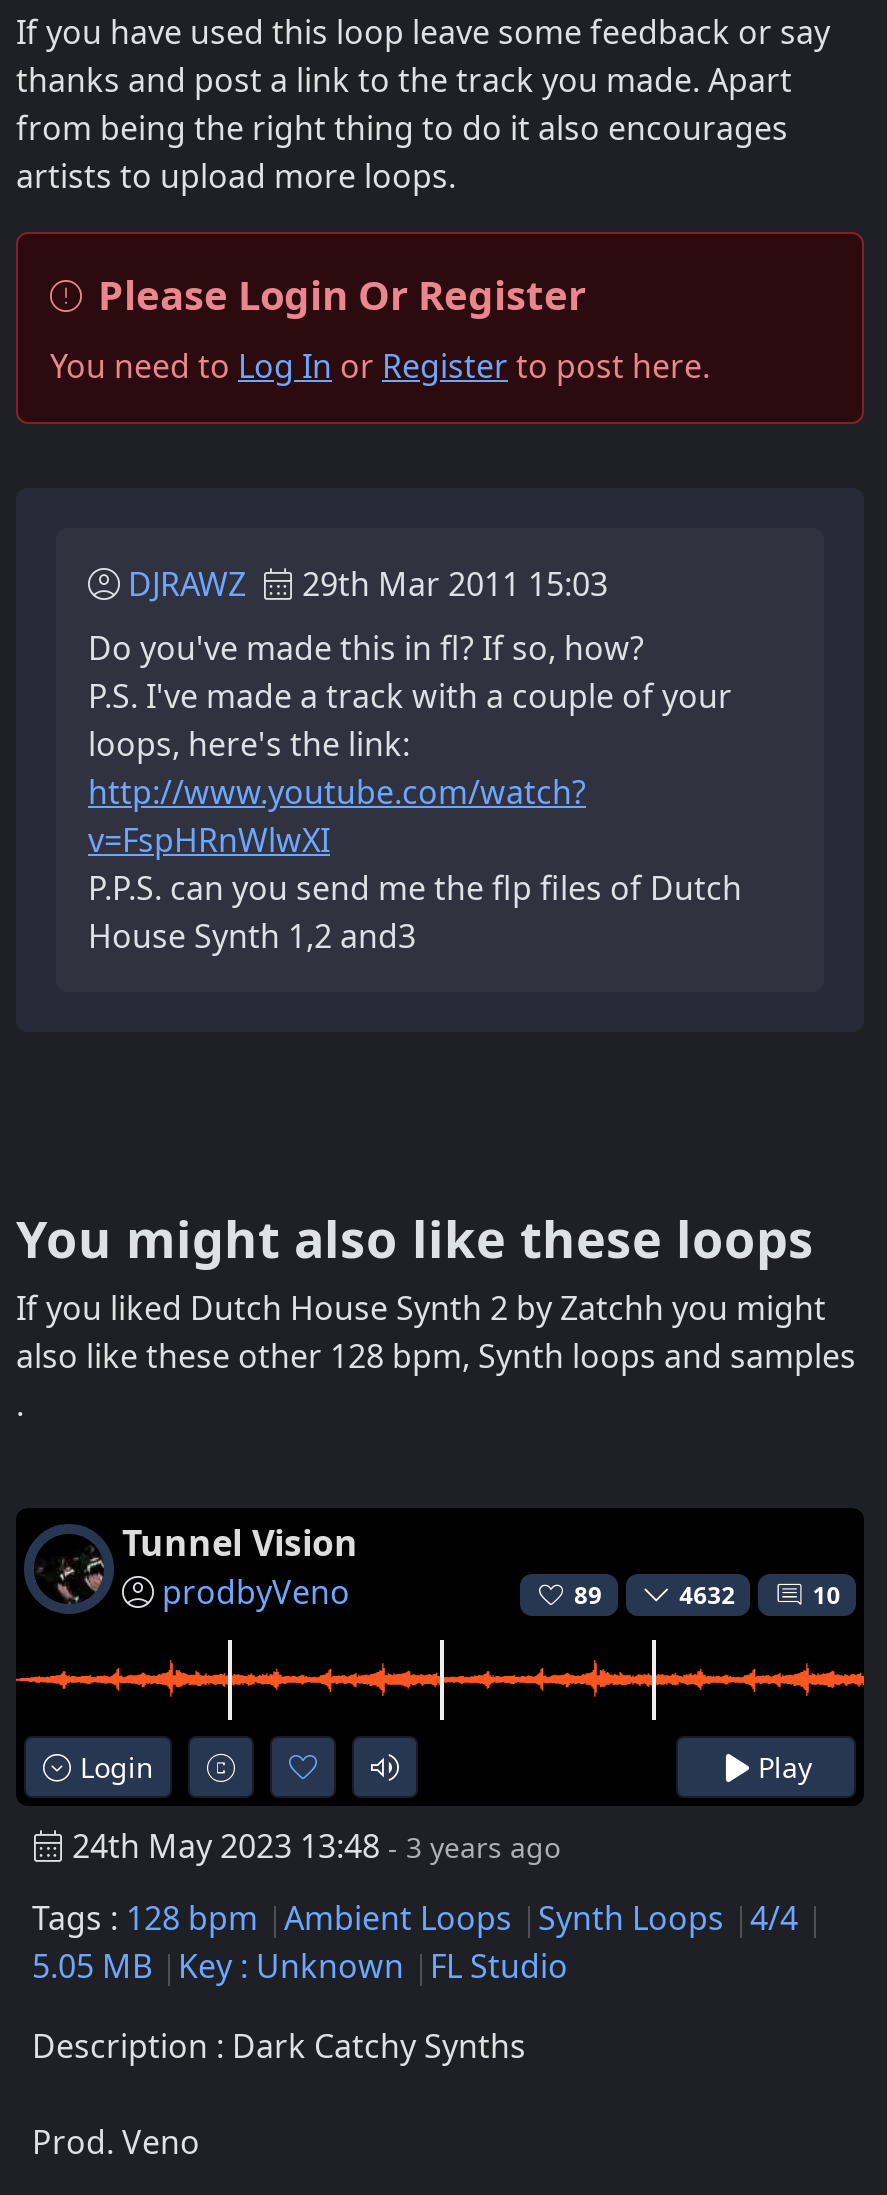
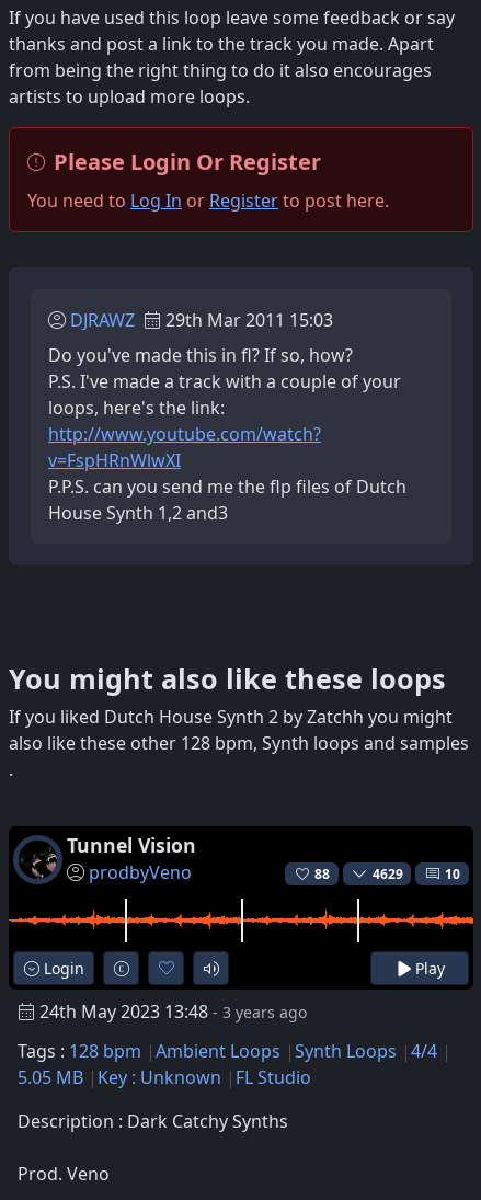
- 89
+ 88

- 4632
+ 4629
